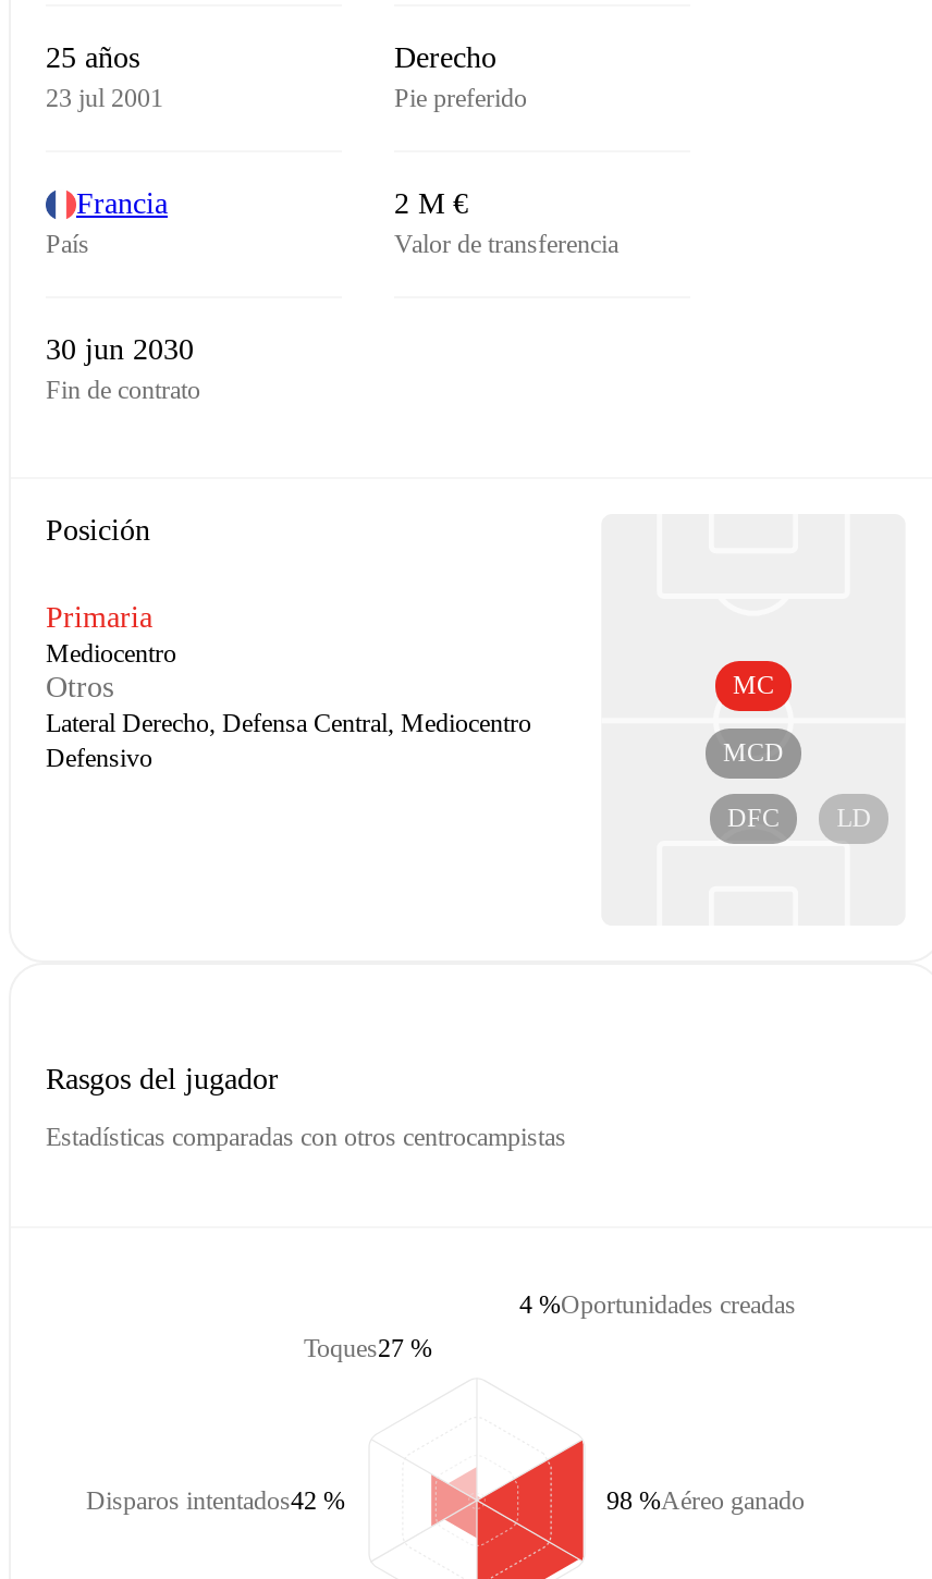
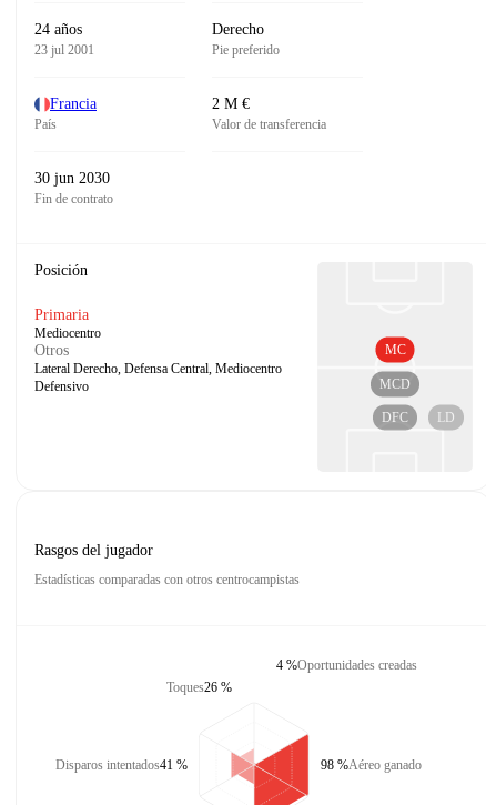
- 25 años
+ 24 años

- Toques27 %
+ Toques26 %

- Disparos intentados42 %
+ Disparos intentados41 %
